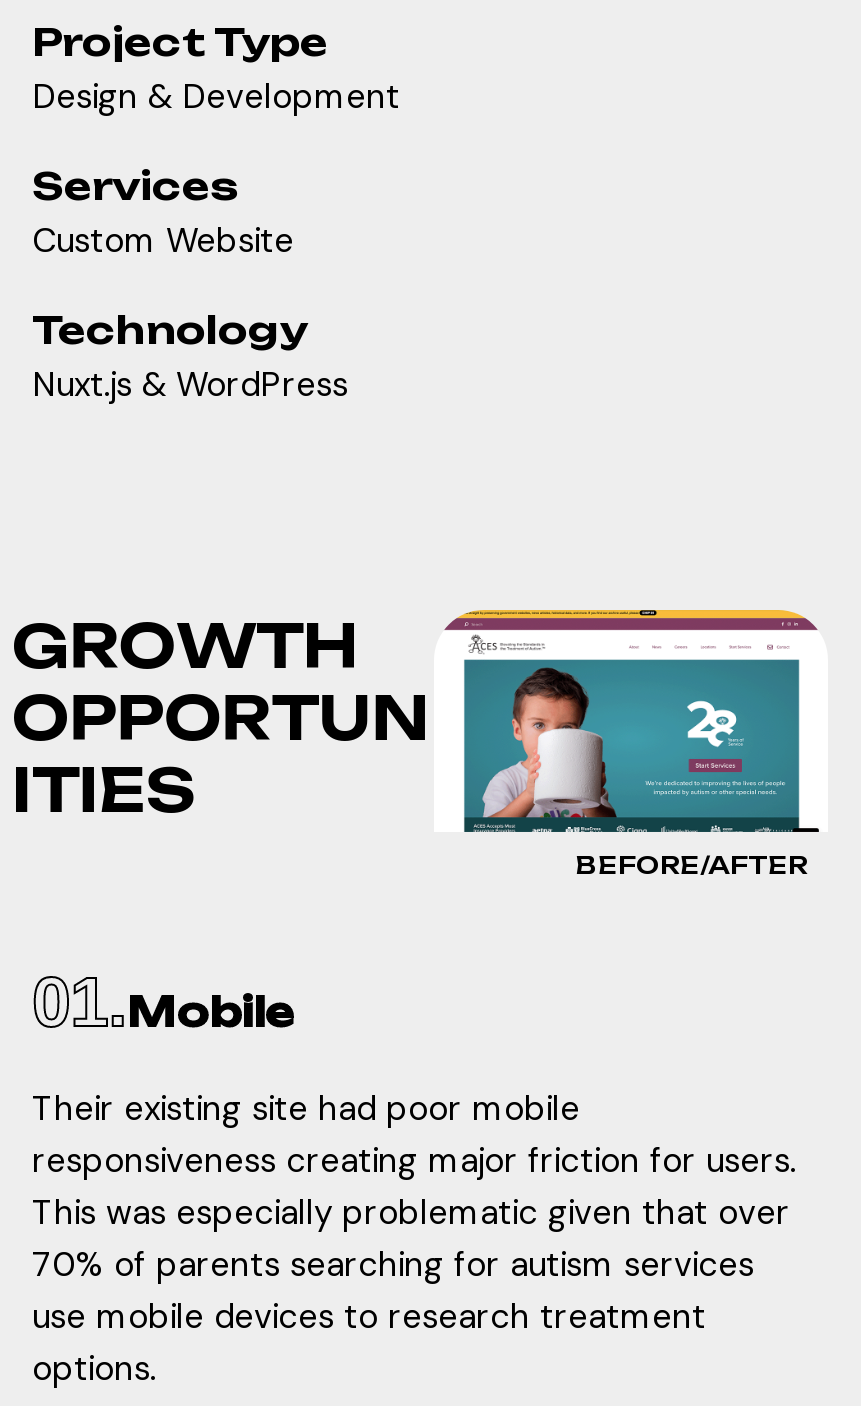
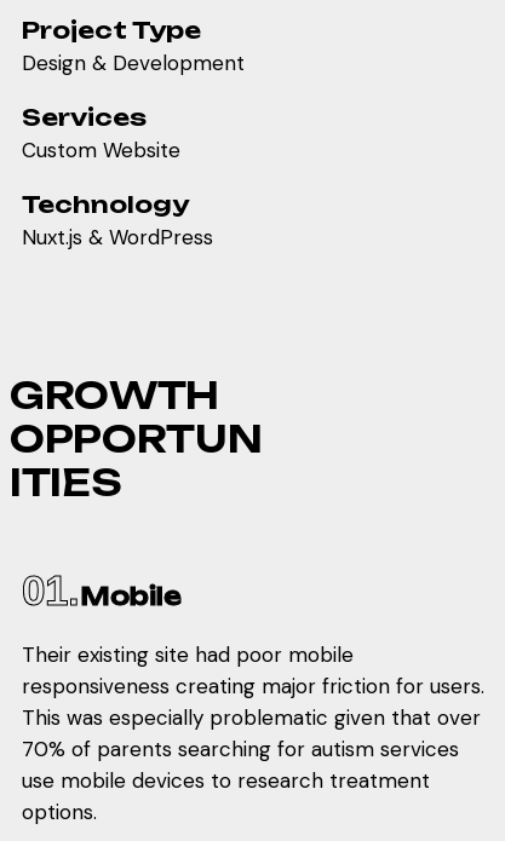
- [image]
- BEFORE/AFTER
